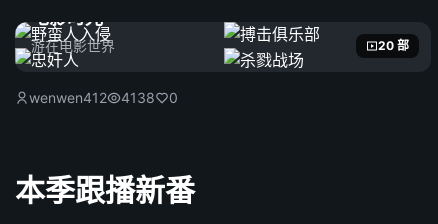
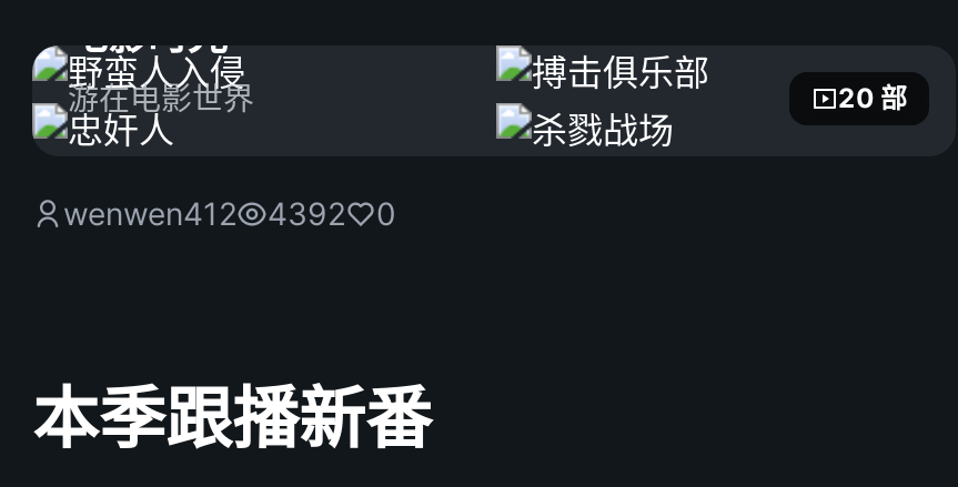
- wenwen412 4138 0
+ wenwen412 4392 0
